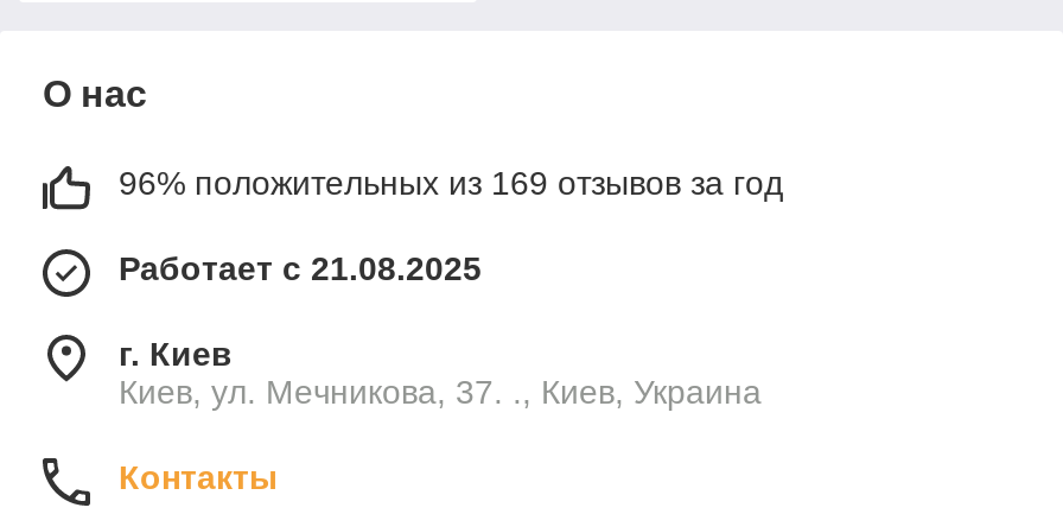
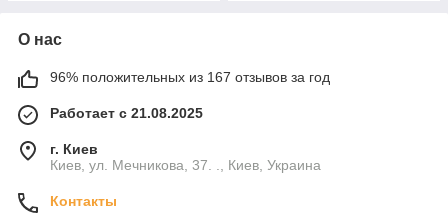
- 96% положительных из 169 отзывов за год
+ 96% положительных из 167 отзывов за год
